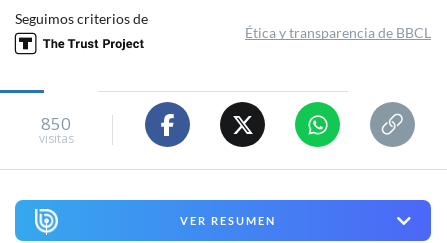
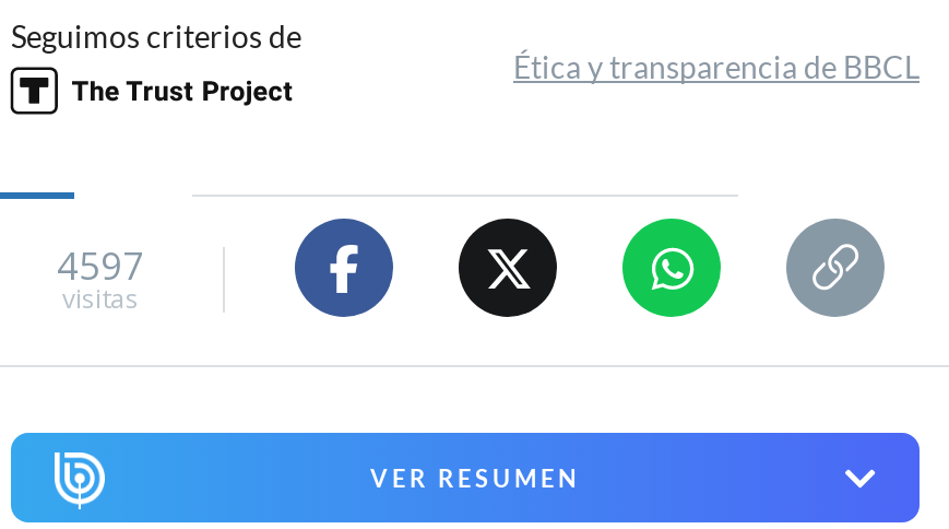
- 850
+ 4597
